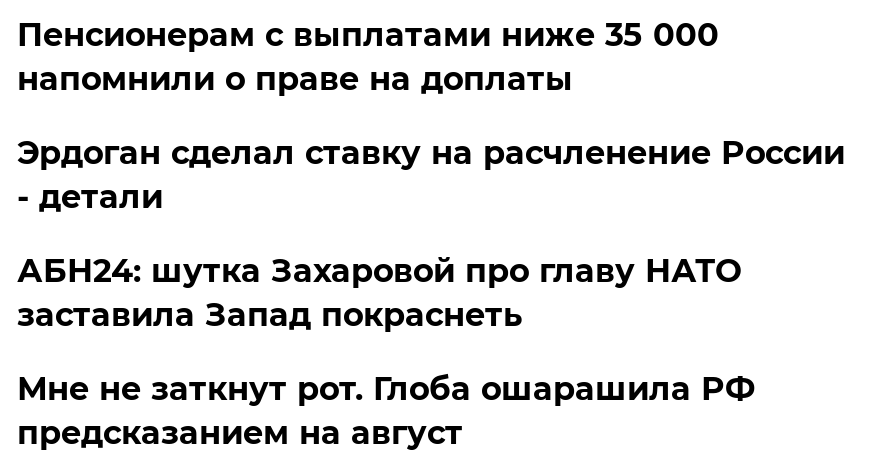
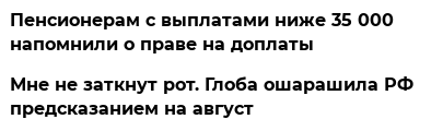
- Эрдоган сделал ставку на расчленение России
- - детали
- АБН24: шутка Захаровой про главу НАТО
- заставила Запад покраснеть
